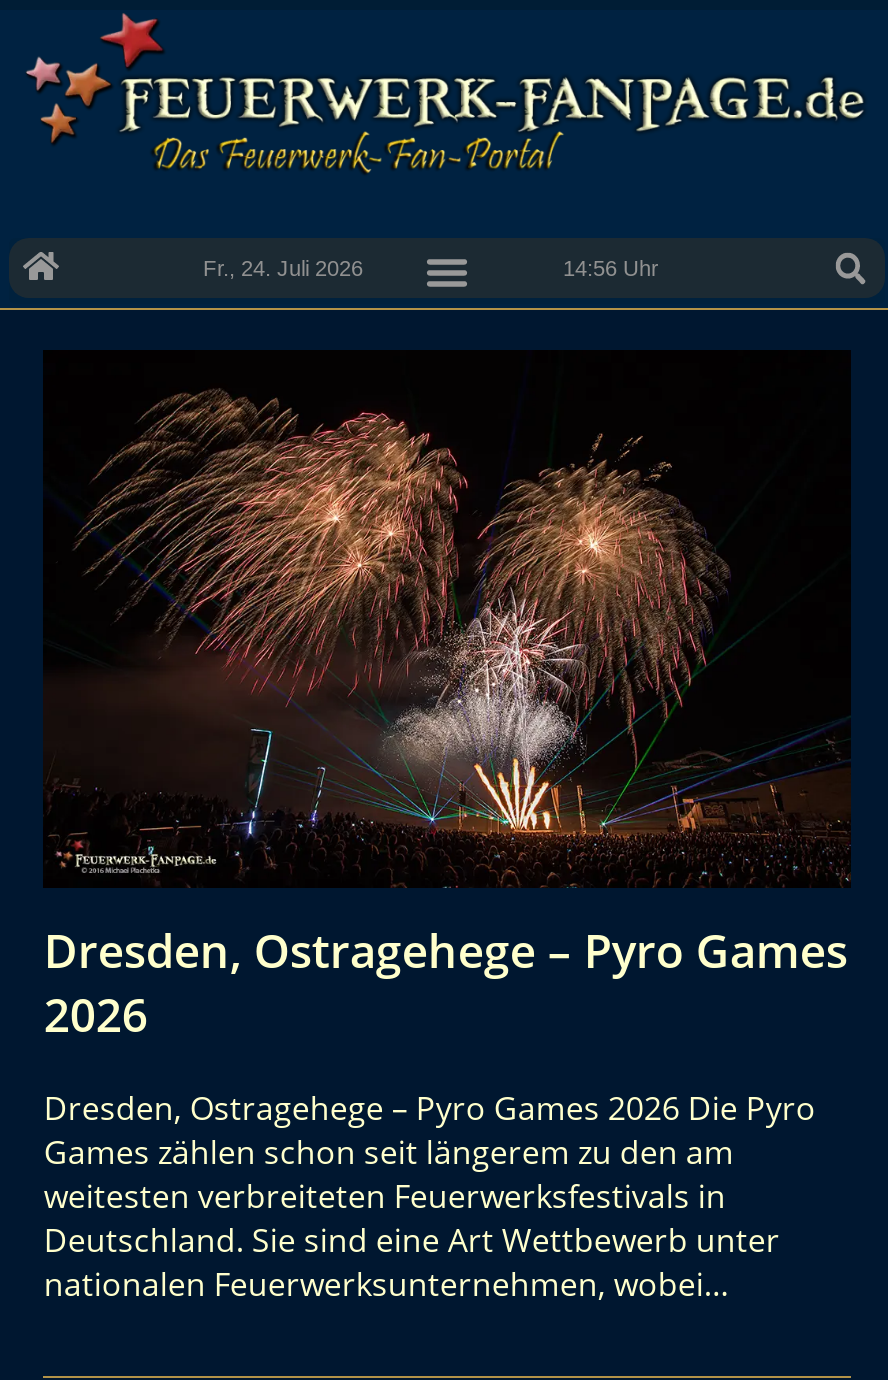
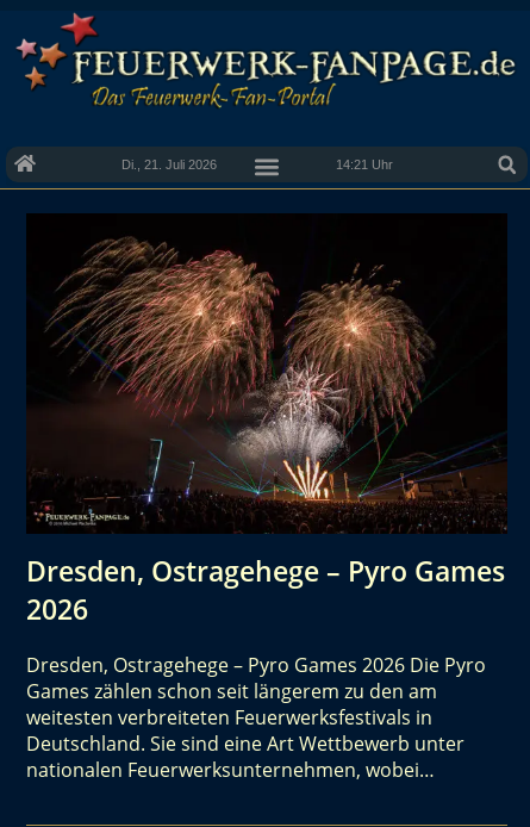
- Fr., 24. Juli 2026
+ Di., 21. Juli 2026

- 14:56 Uhr
+ 14:21 Uhr
